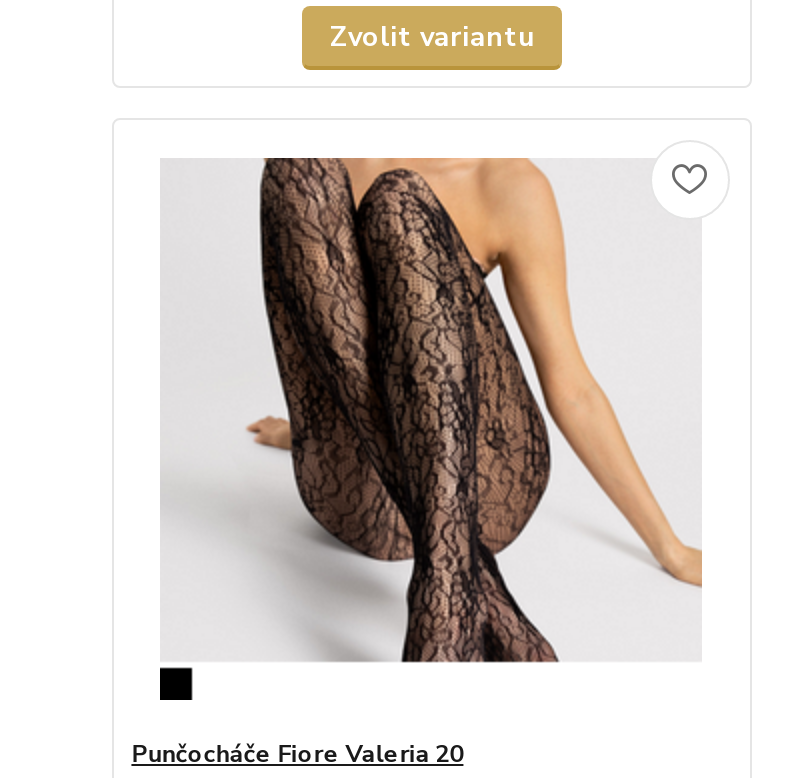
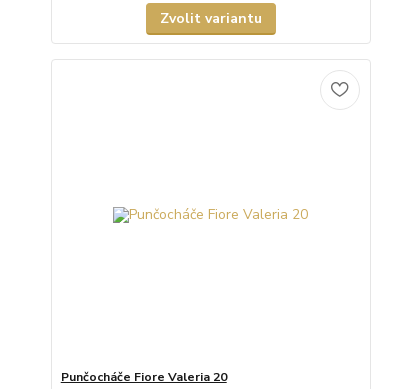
- [image]
